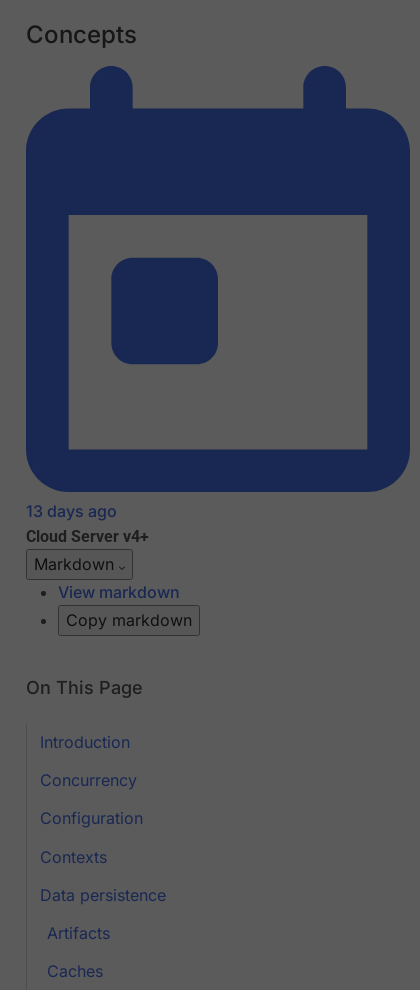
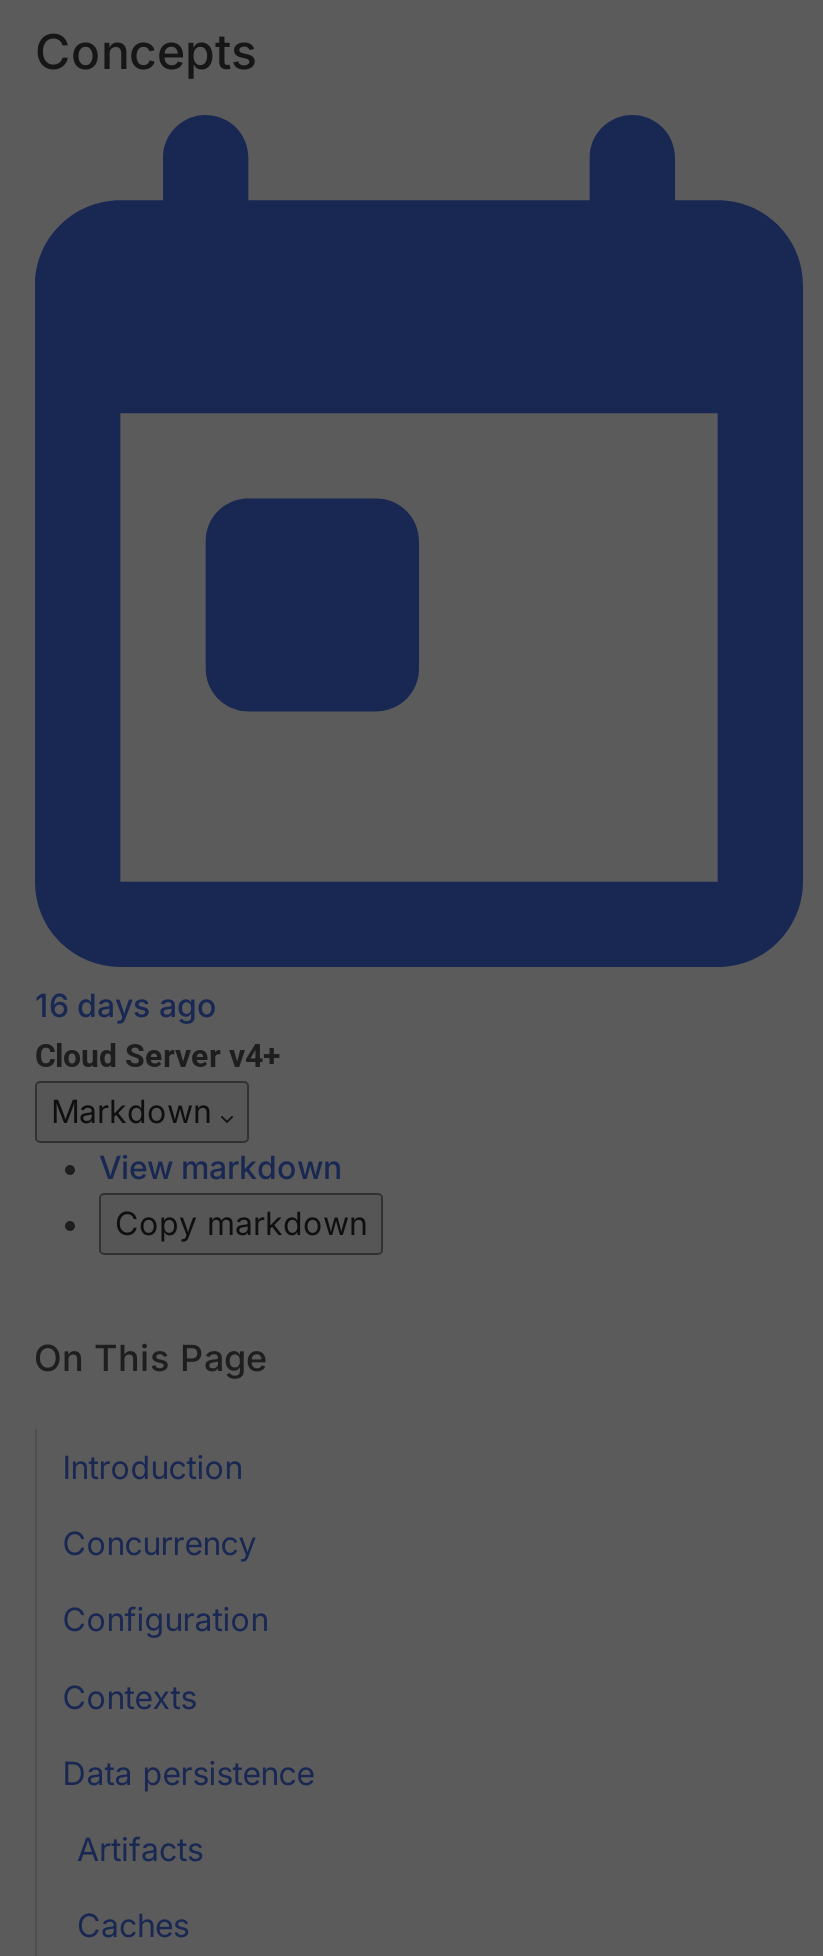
- 13 days ago
+ 16 days ago
